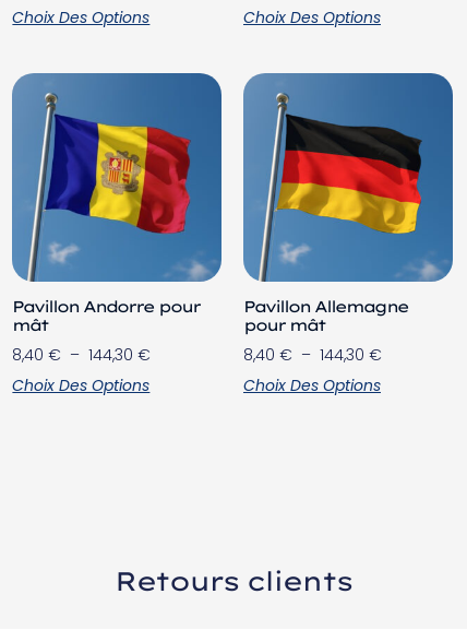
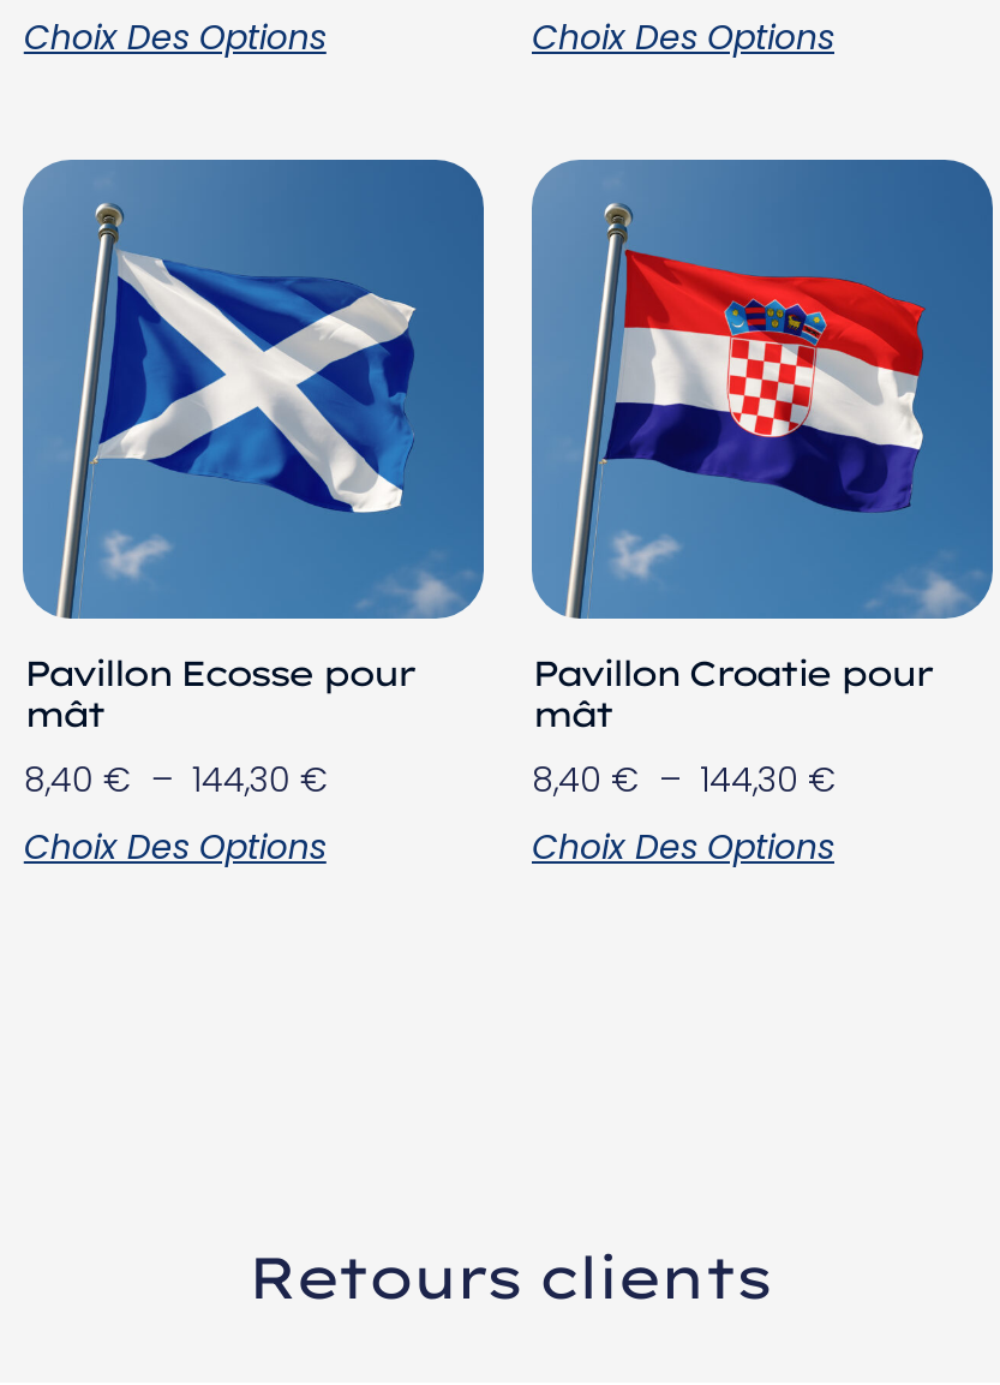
- [image]
+ [image]

- [image]
+ [image]

- Pavillon Andorre pour
+ Pavillon Ecosse pour

- Pavillon Allemagne
- pour mât
+ Pavillon Croatie pour
+ mât
